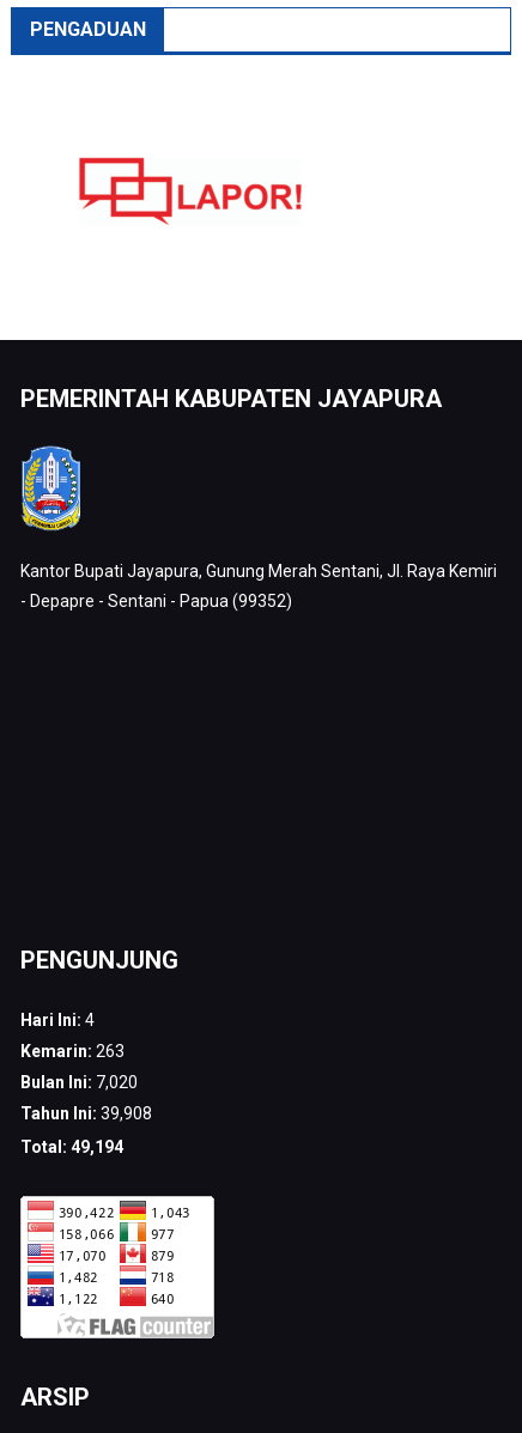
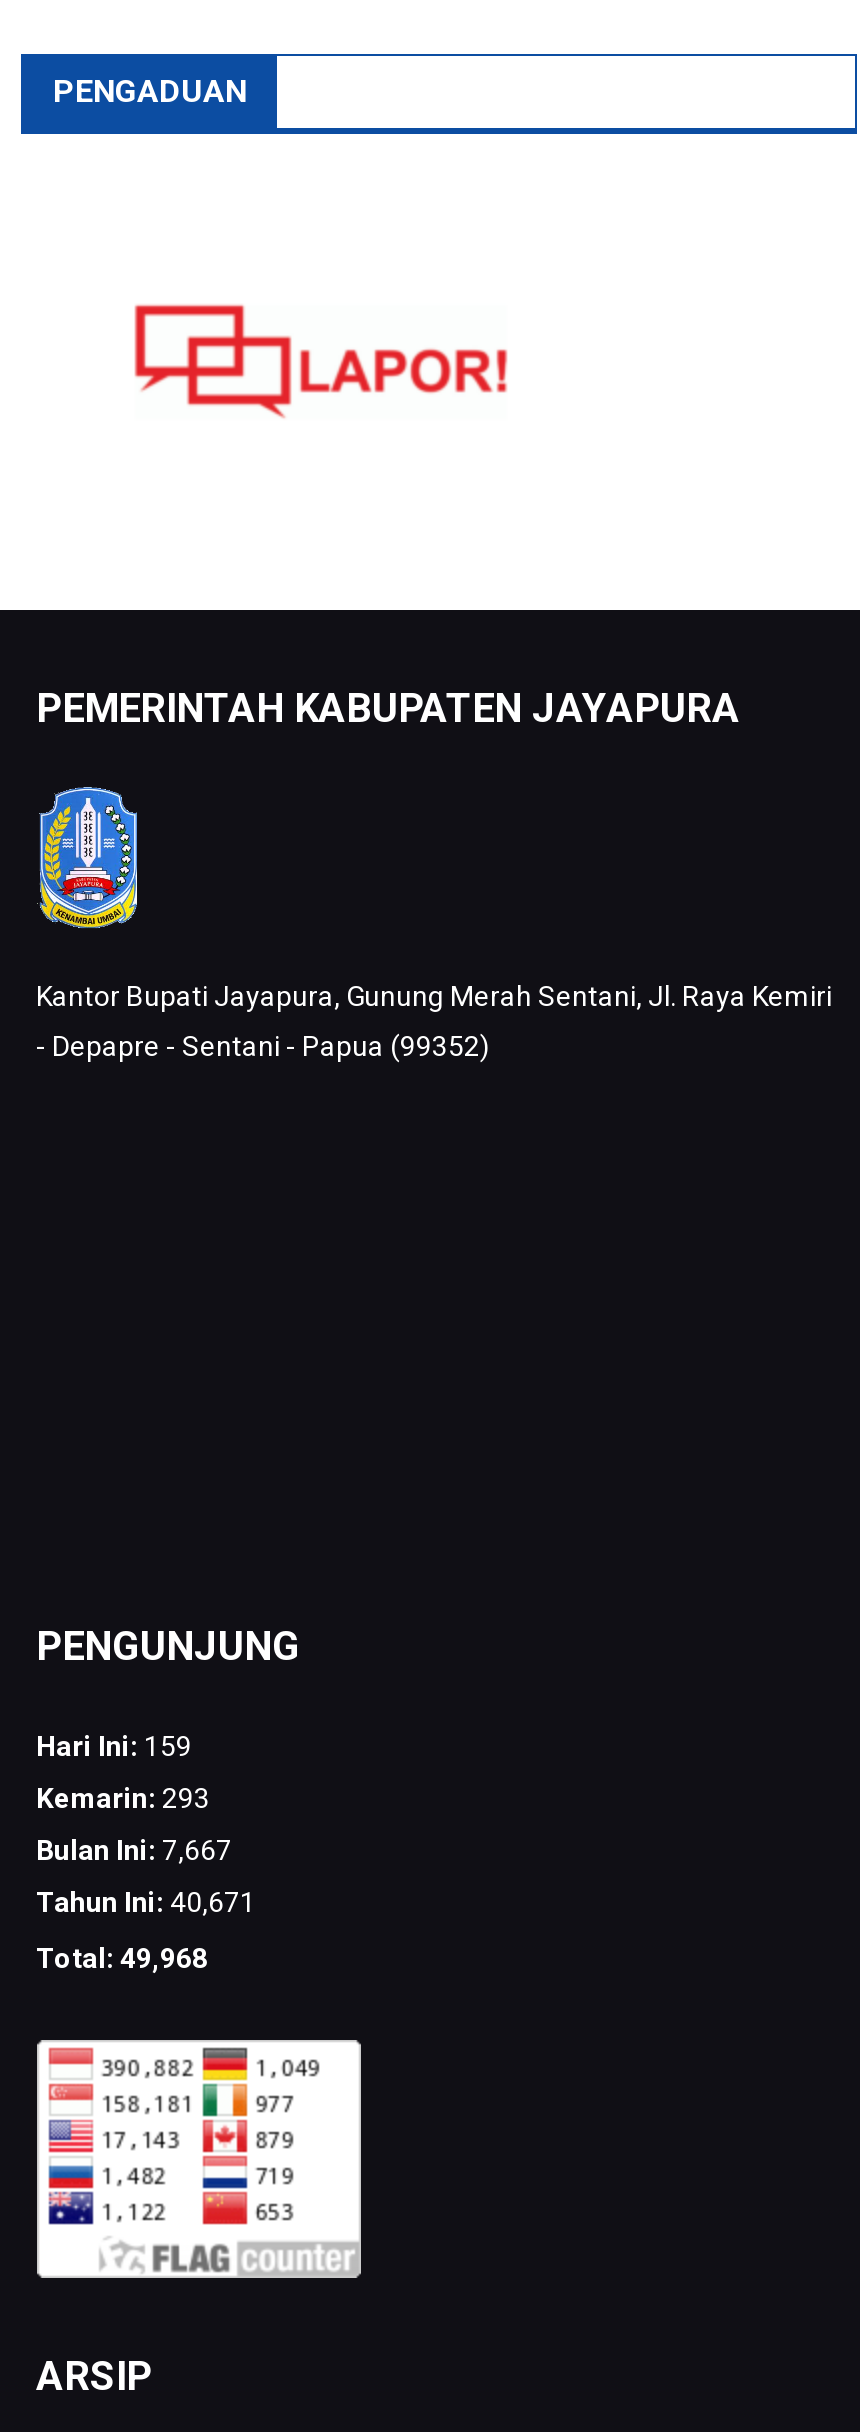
- Hari Ini: 4
+ Hari Ini: 159

- Kemarin: 263
+ Kemarin: 293

- Bulan Ini: 7,020
+ Bulan Ini: 7,667

- Tahun Ini: 39,908
+ Tahun Ini: 40,671

- Total: 49,194
+ Total: 49,968
